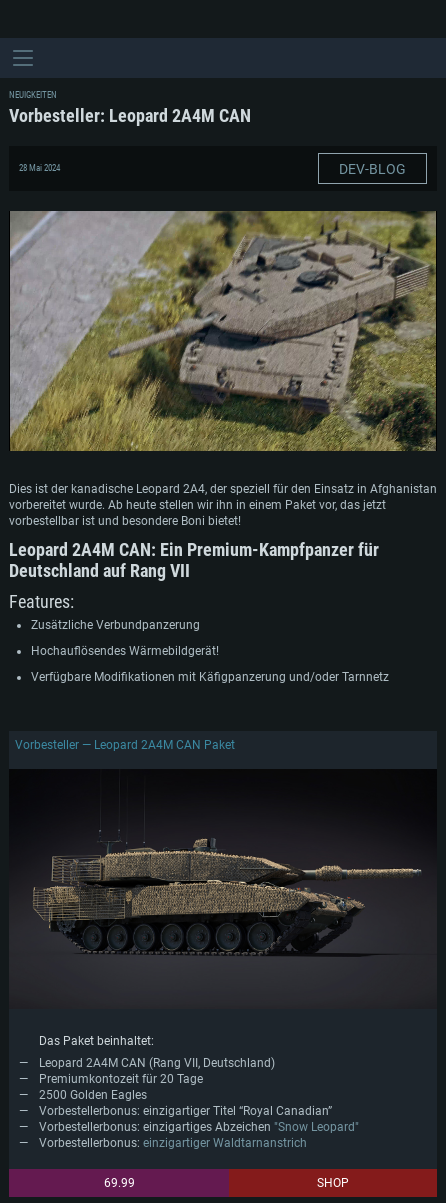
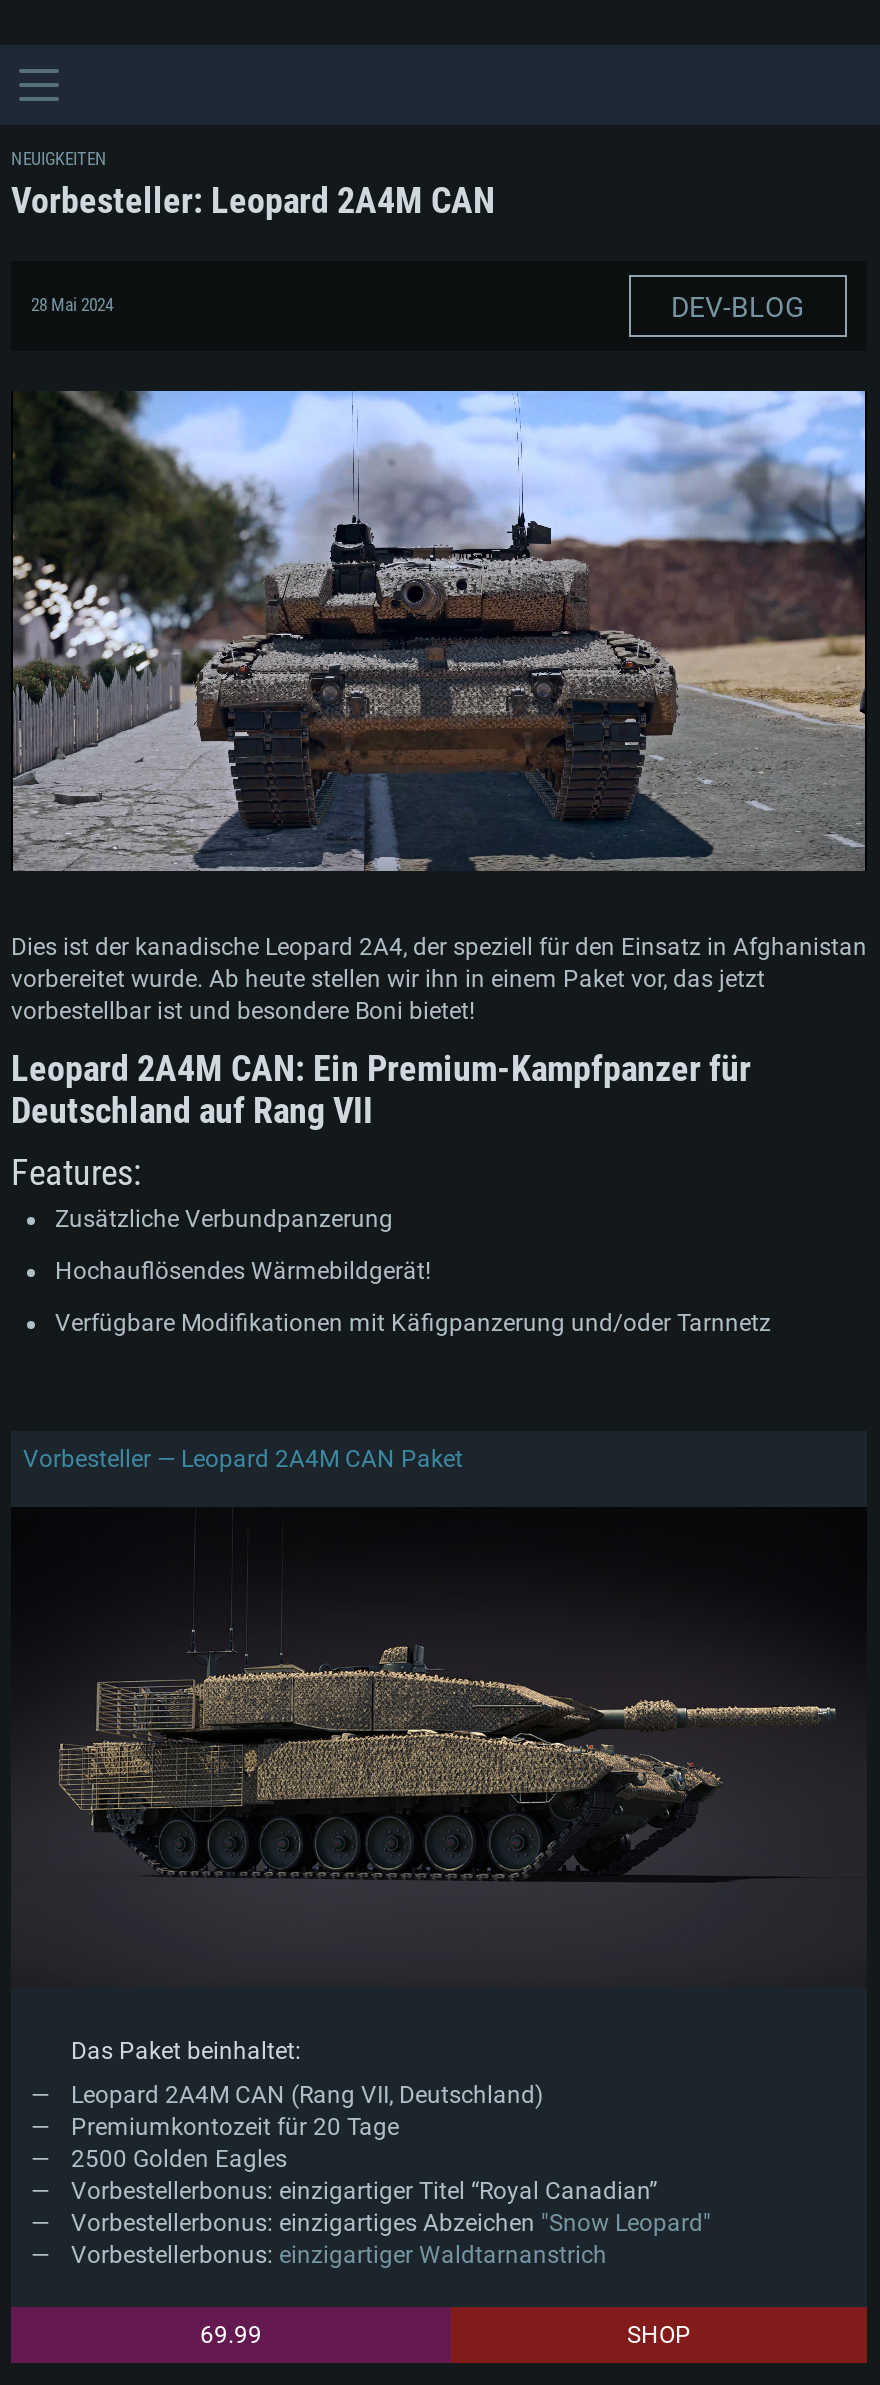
- [image]
+ [image]
